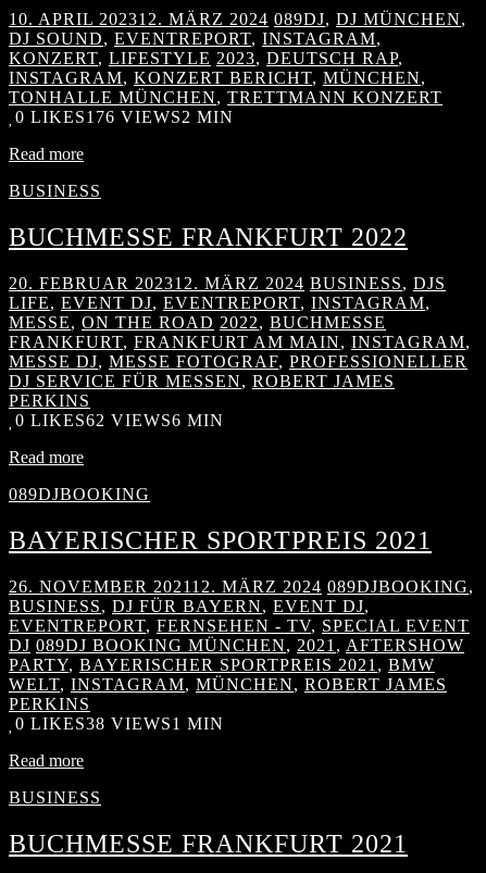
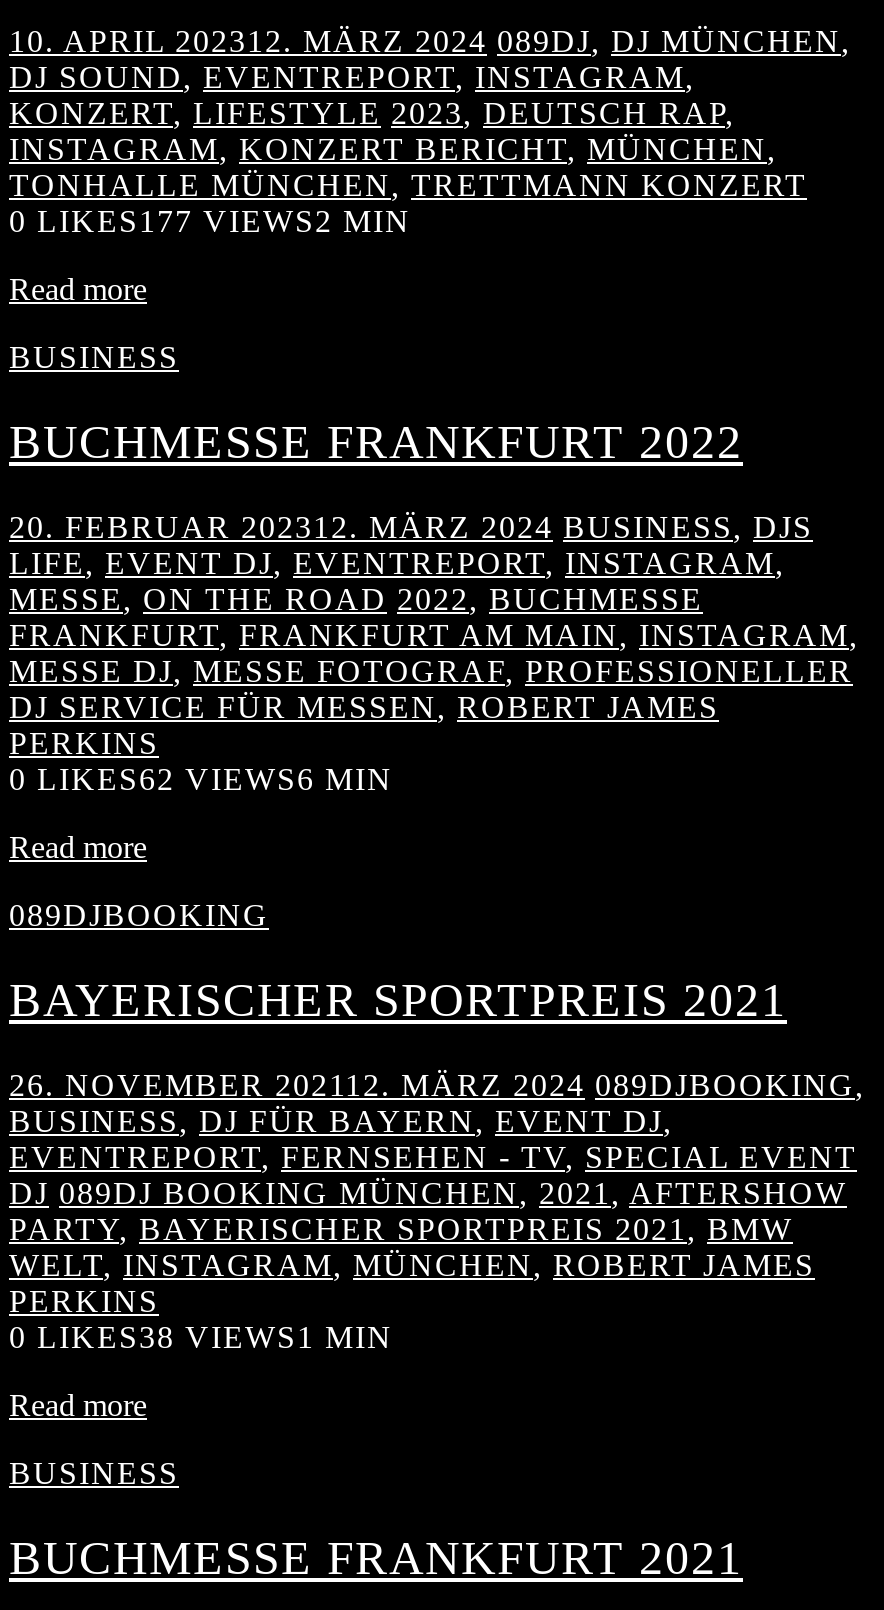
- 0 LIKES 176 VIEWS2 MIN
+ 0 LIKES 177 VIEWS2 MIN
